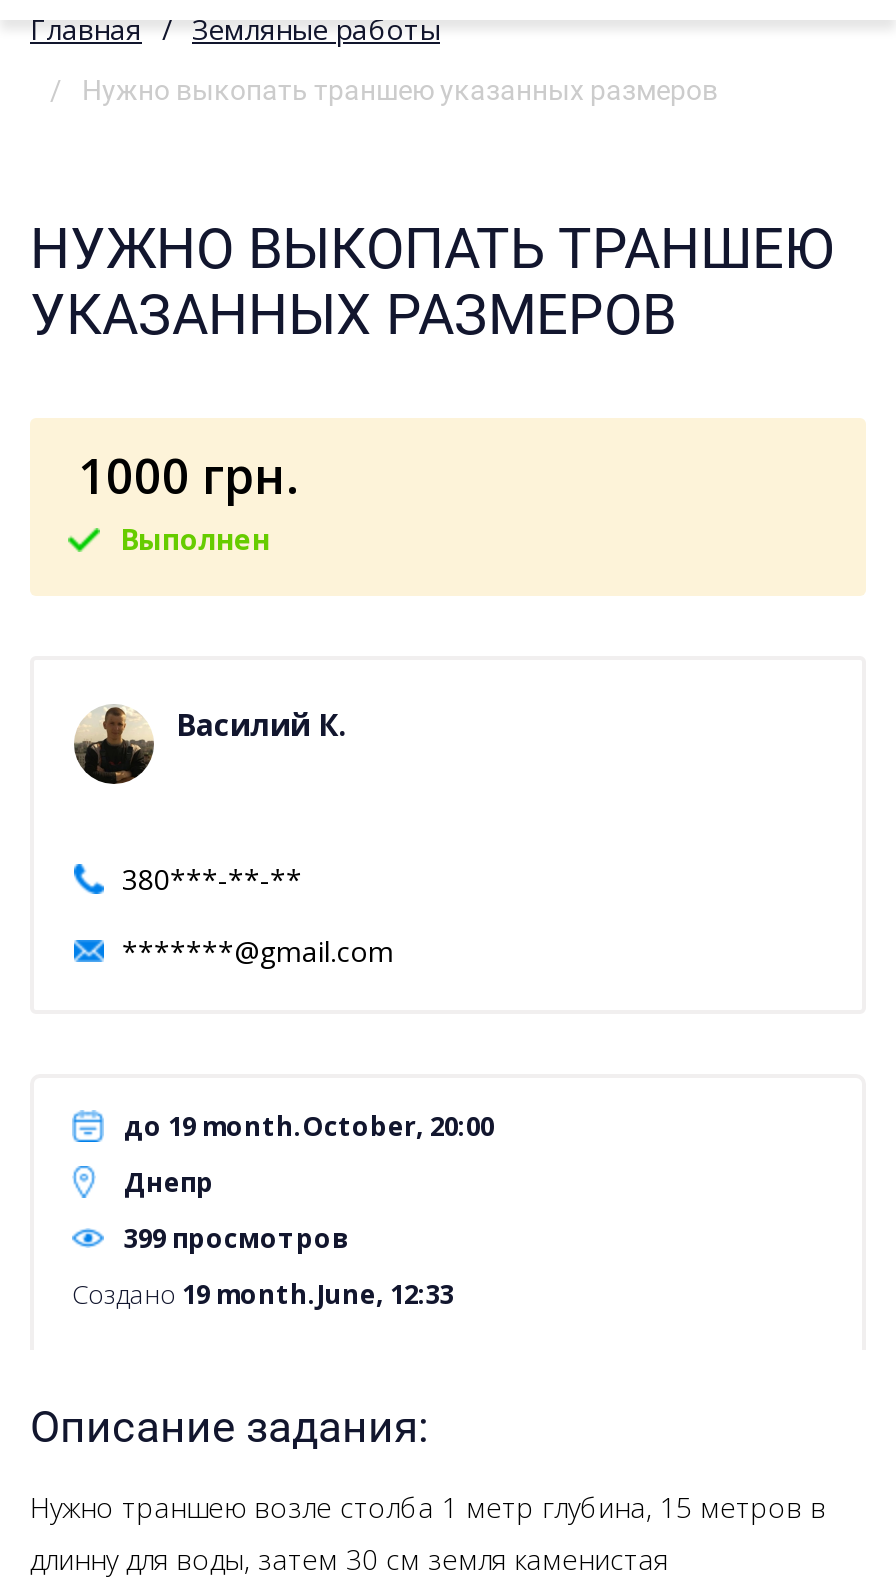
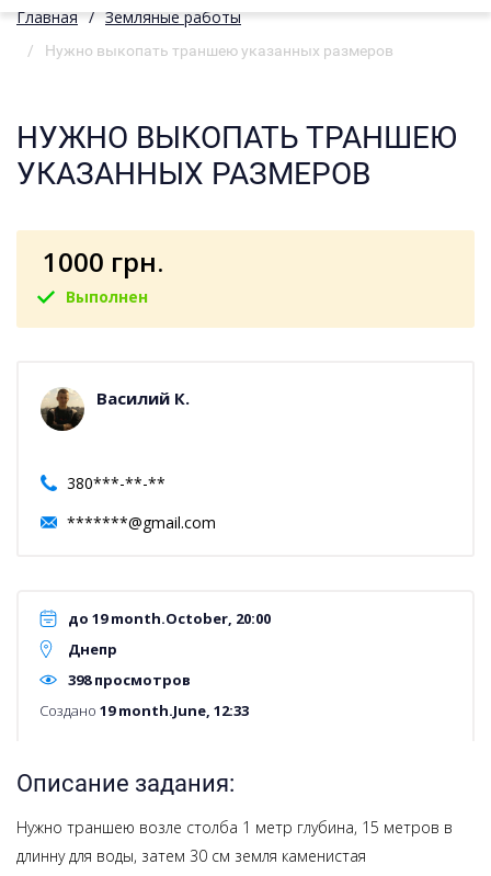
- 399 просмотров
+ 398 просмотров
